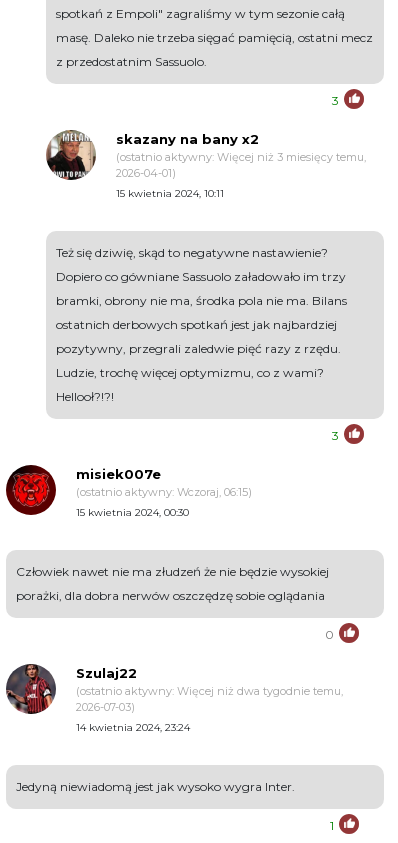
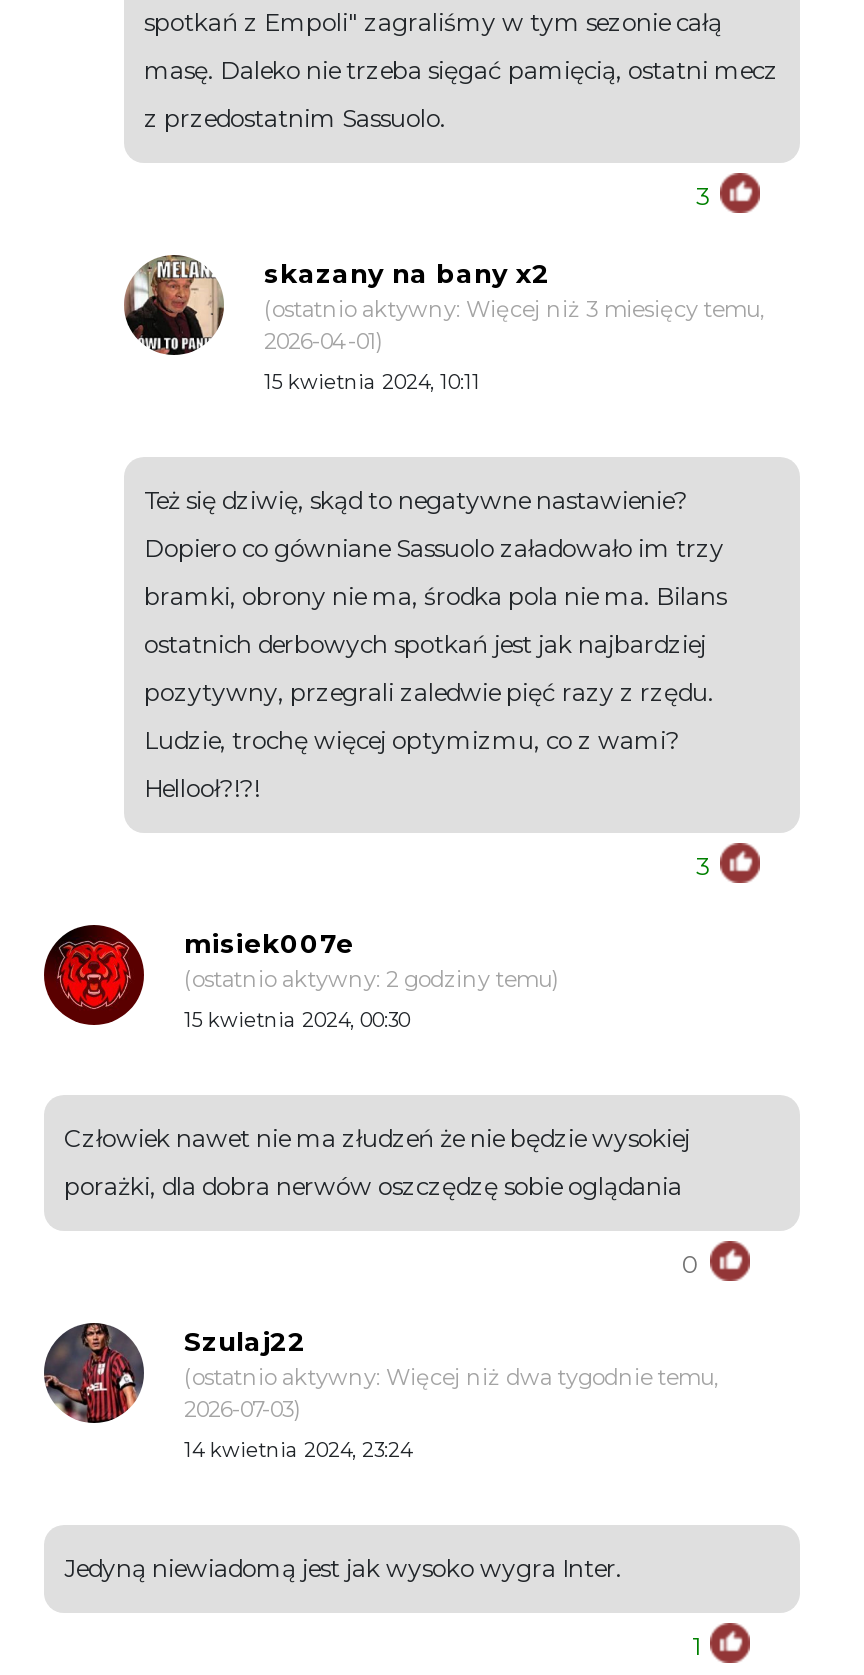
- (ostatnio aktywny: Wczoraj, 06:15)
+ (ostatnio aktywny: 2 godziny temu)
